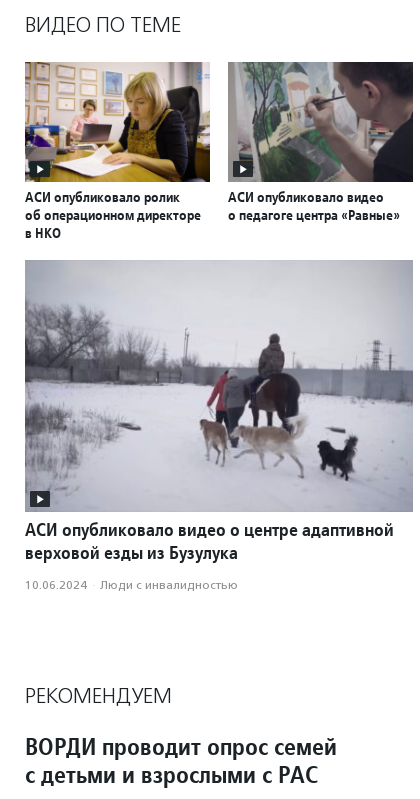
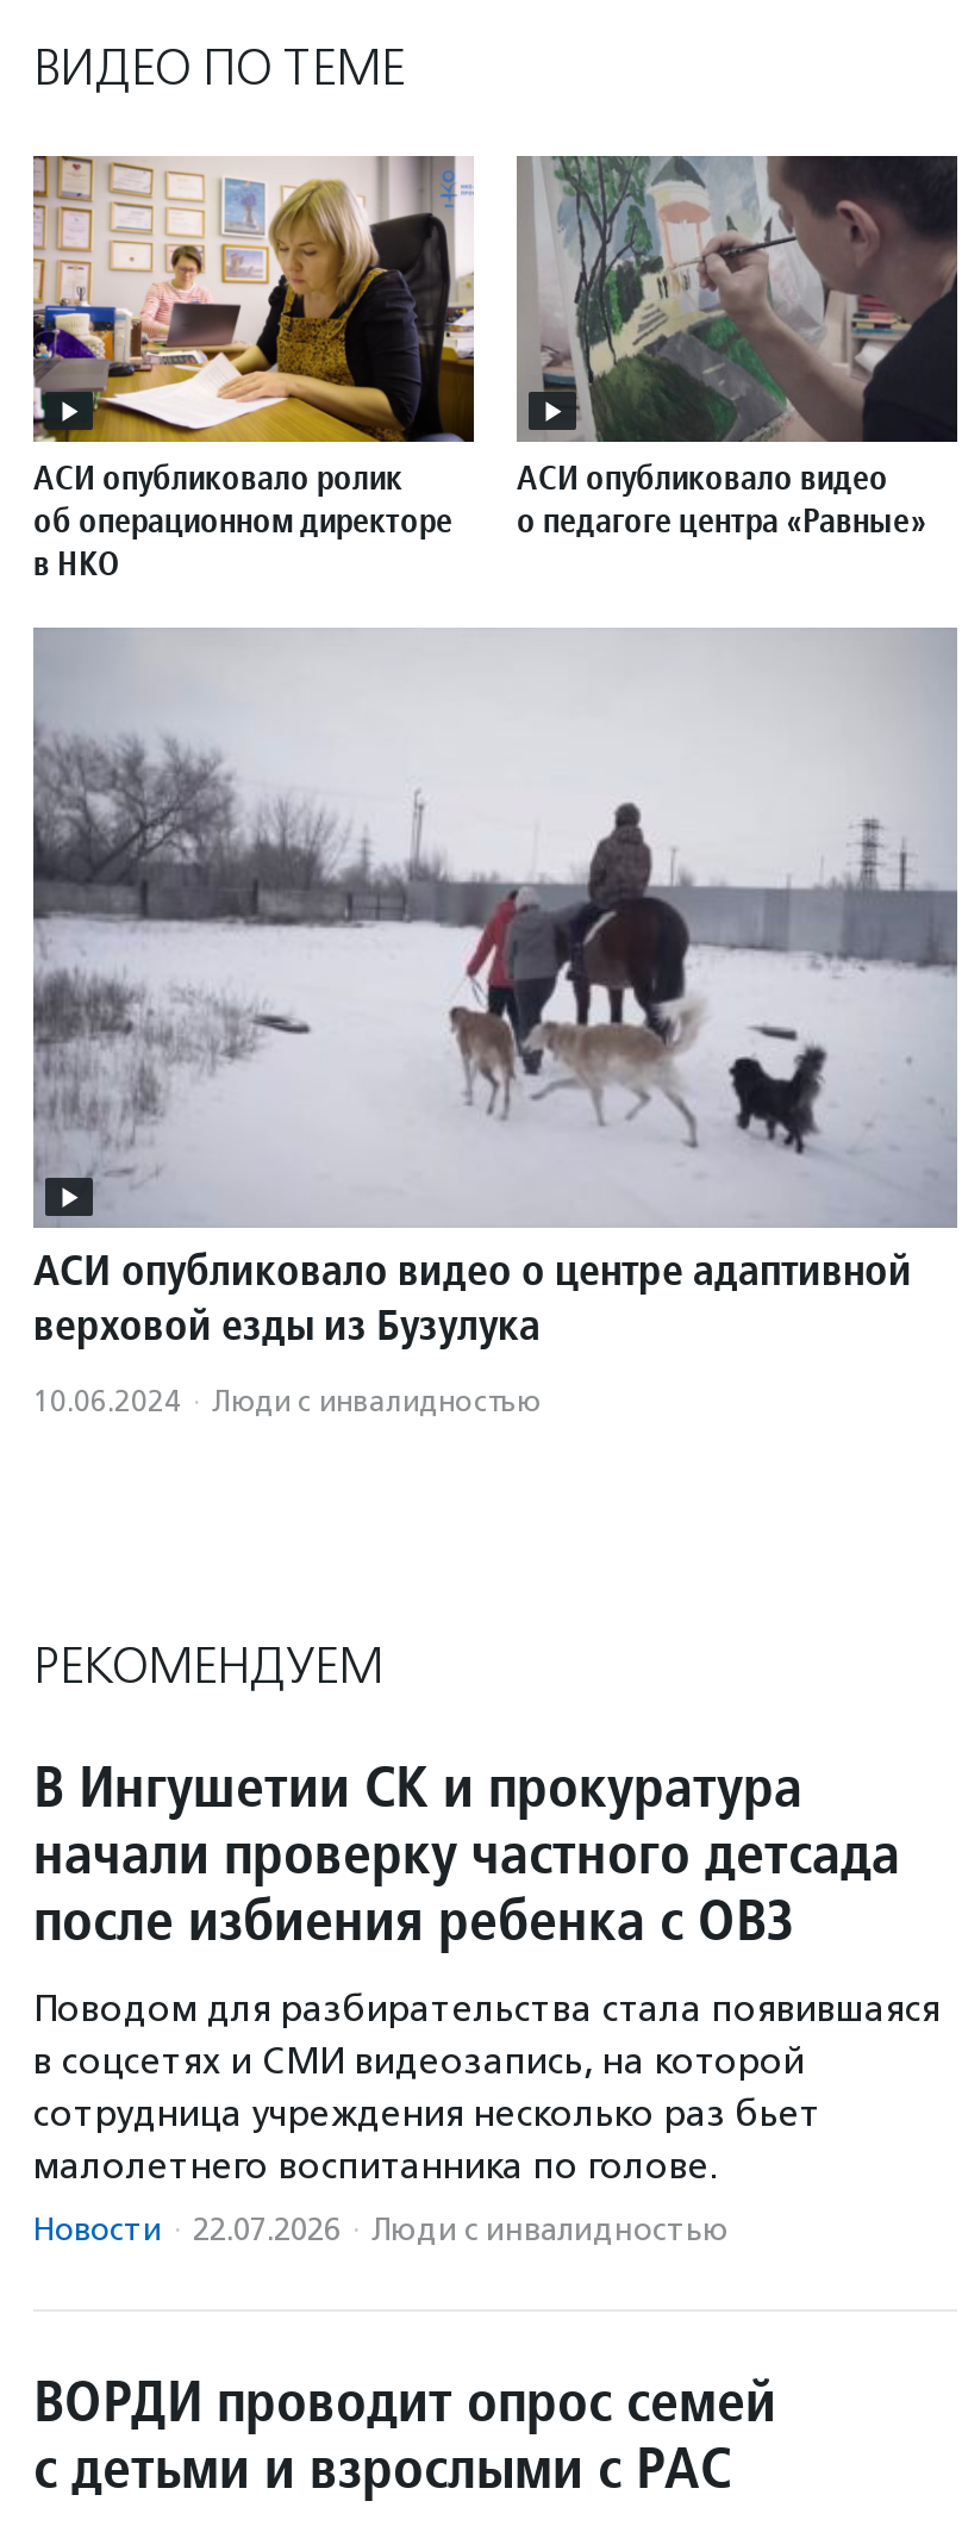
+ В Ингушетии СК и прокуратура
+ начали проверку частного детсада
+ после избиения ребенка с ОВЗ
+ Поводом для разбирательства стала появившаяся
+ в соцсетях и СМИ видеозапись, на которой
+ сотрудница учреждения несколько раз бьет
+ малолетнего воспитанника по голове.
+ Новости · 22.07.2026 · Люди с инвалидностью
